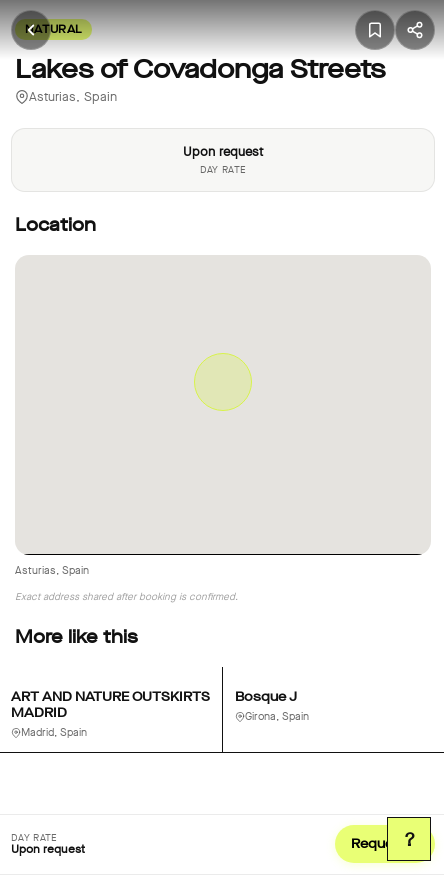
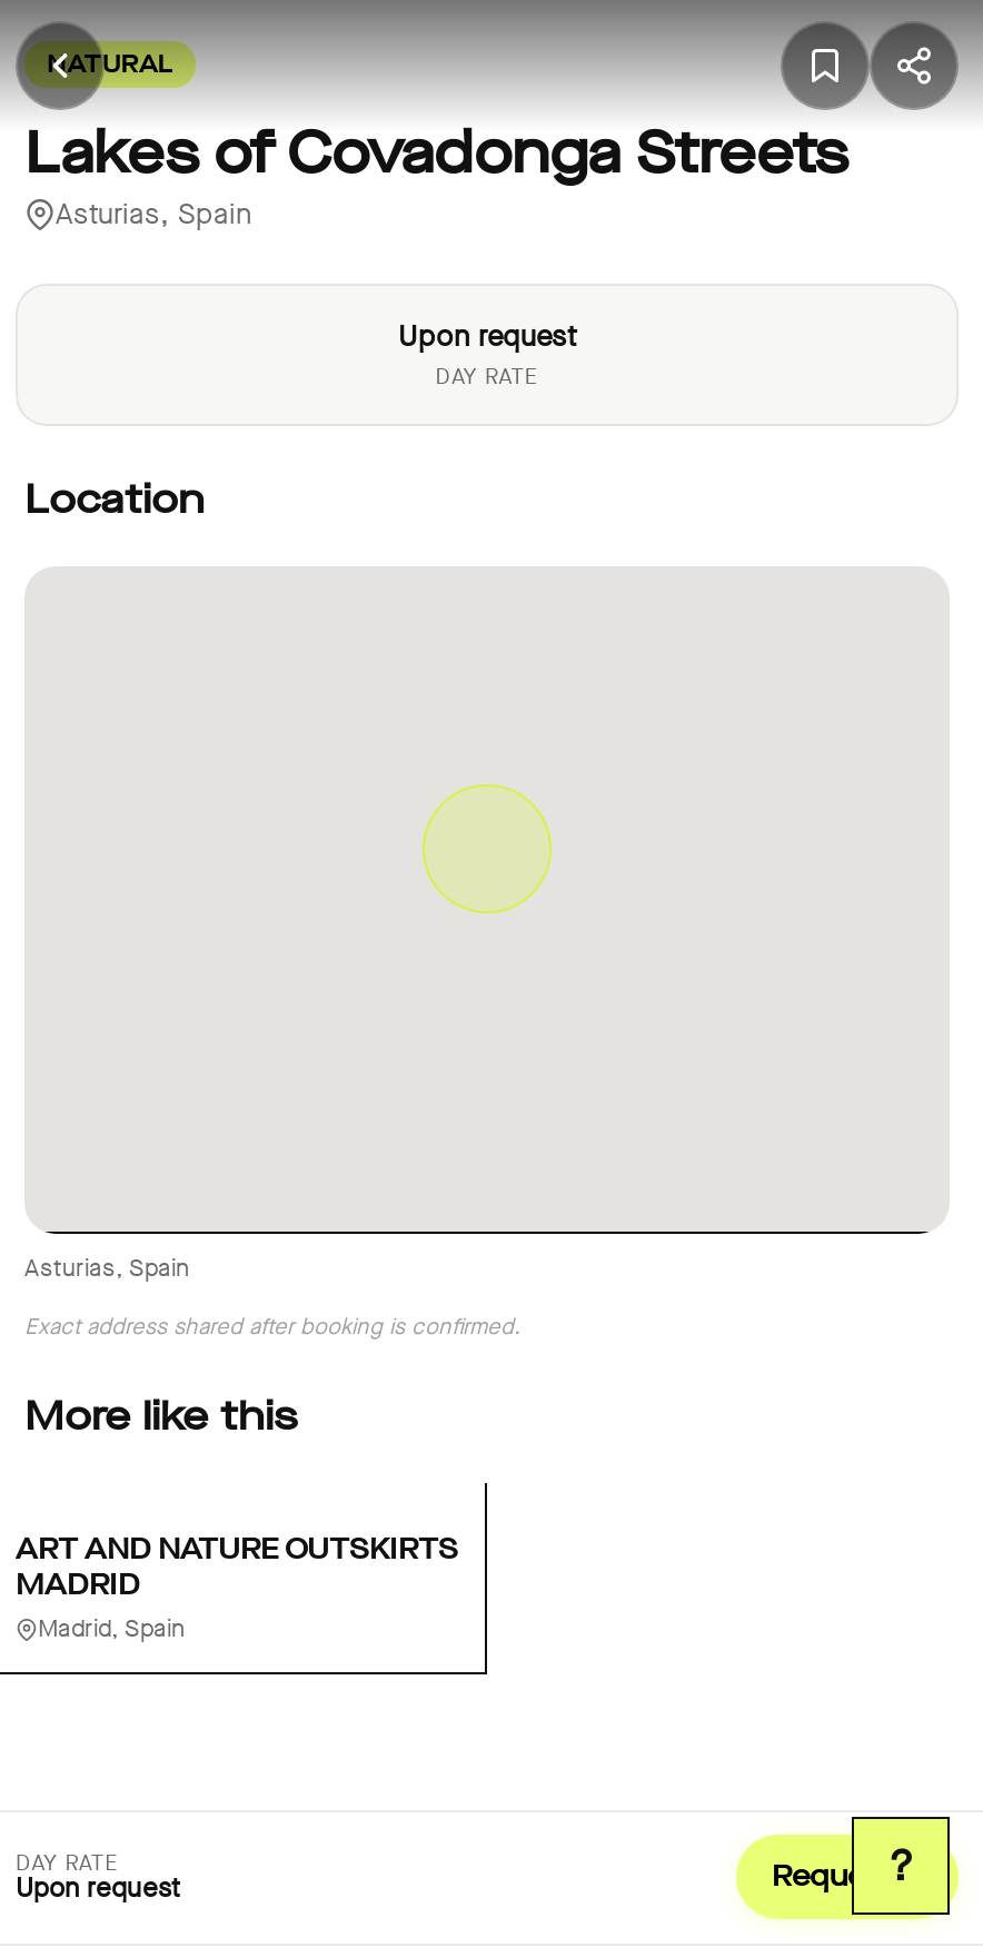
- Bosque J
- Girona, Spain
